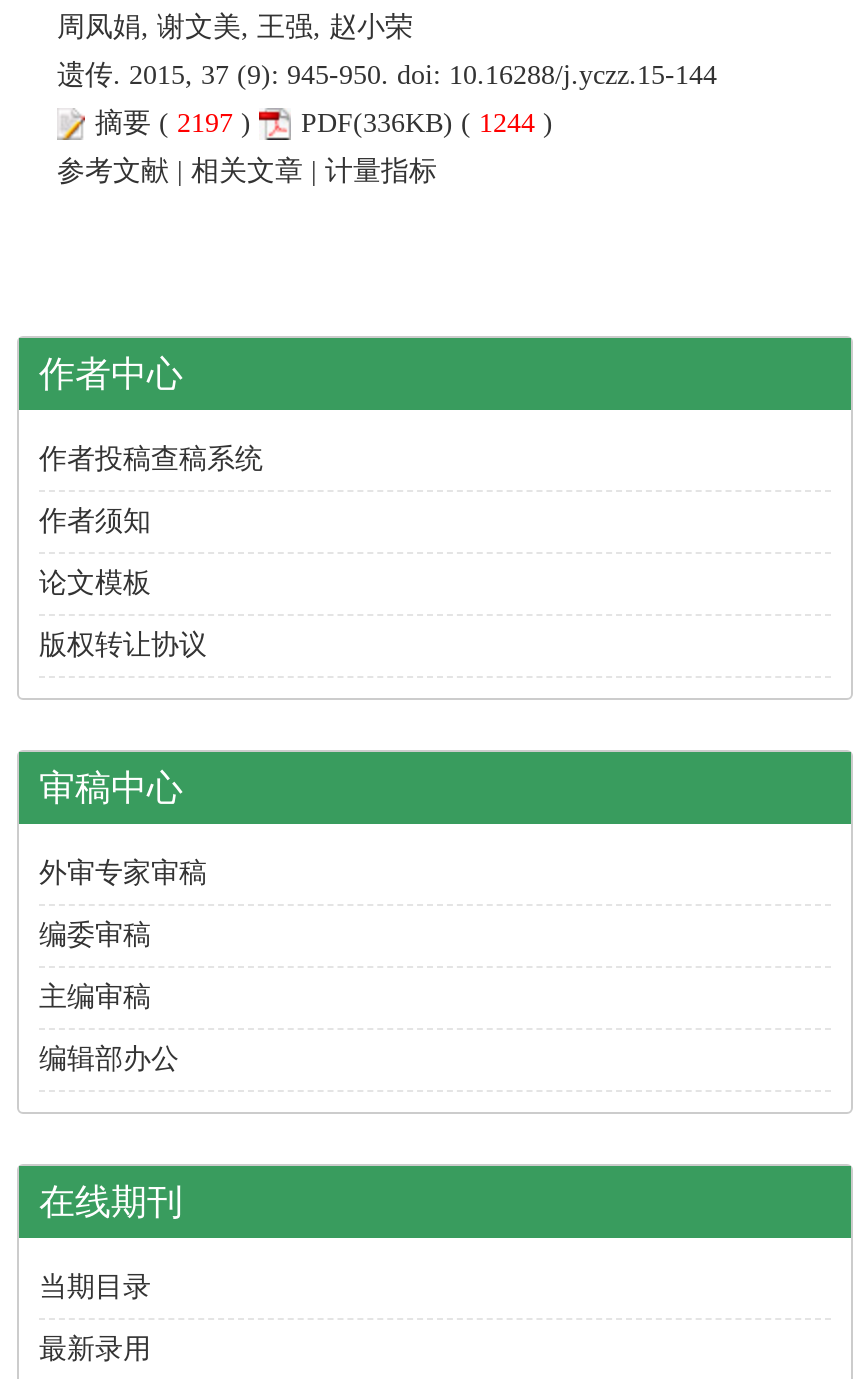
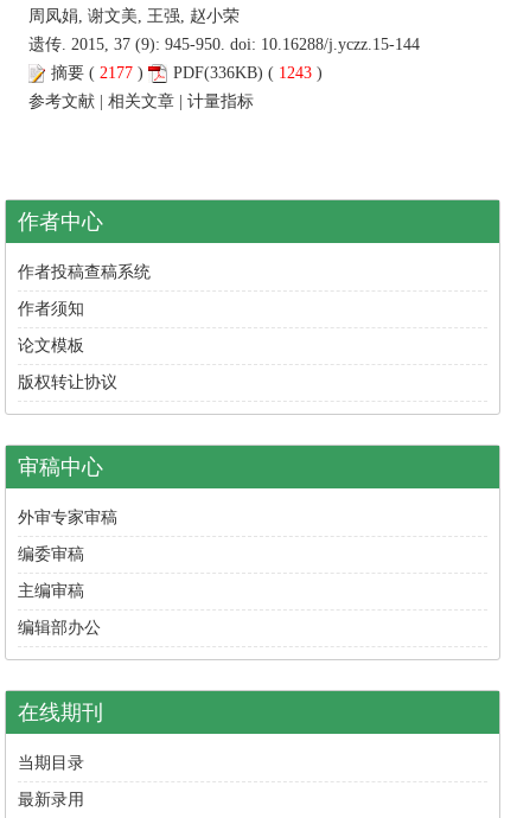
- 摘要(2197)
+ 摘要(2177)

- PDF(336KB) (1244)
+ PDF(336KB) (1243)
